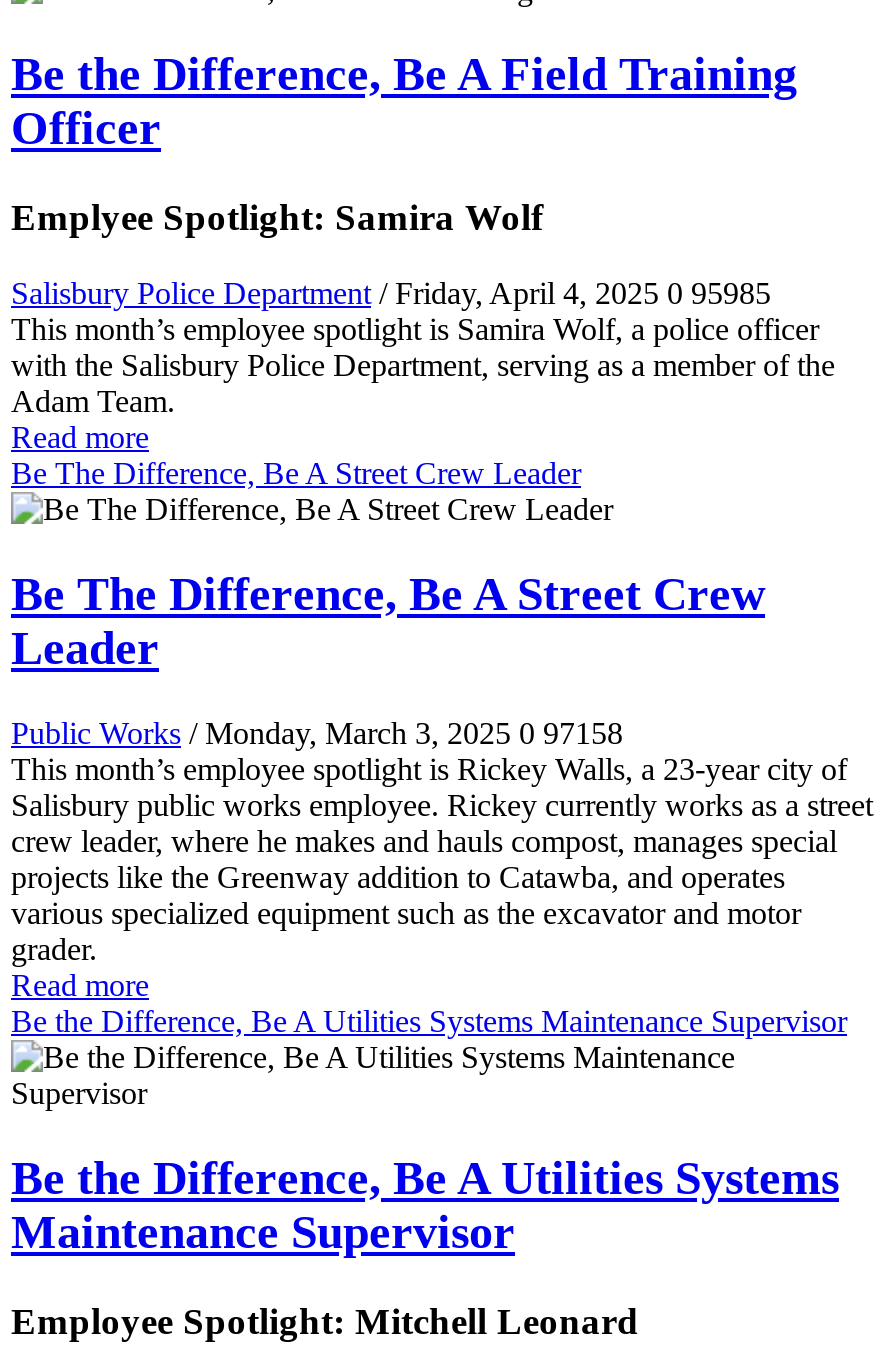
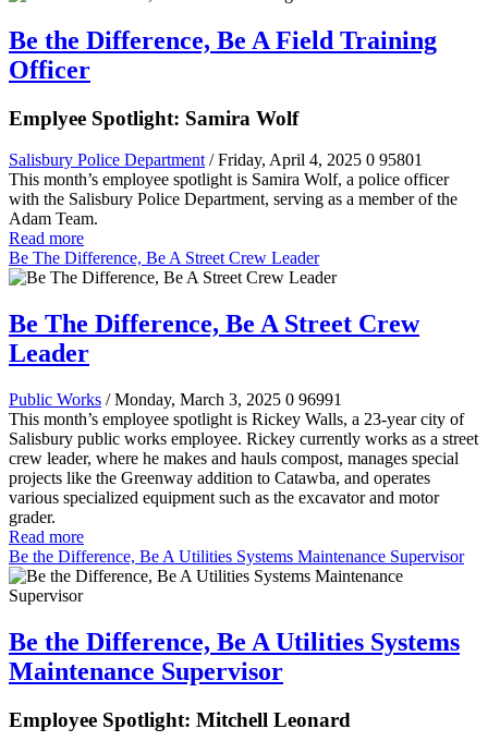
- Salisbury Police Department / Friday, April 4, 2025 0 95985
+ Salisbury Police Department / Friday, April 4, 2025 0 95801

- Public Works / Monday, March 3, 2025 0 97158
+ Public Works / Monday, March 3, 2025 0 96991
